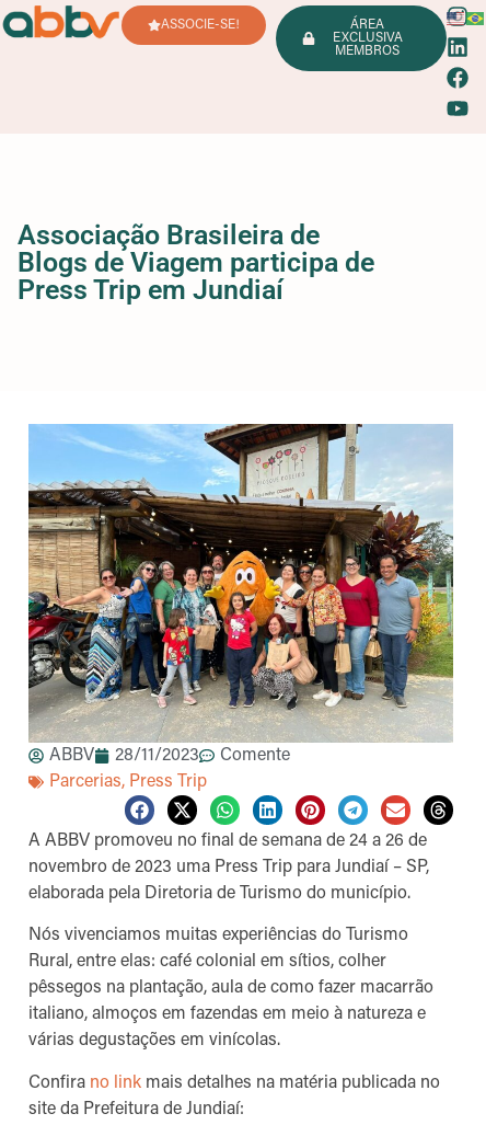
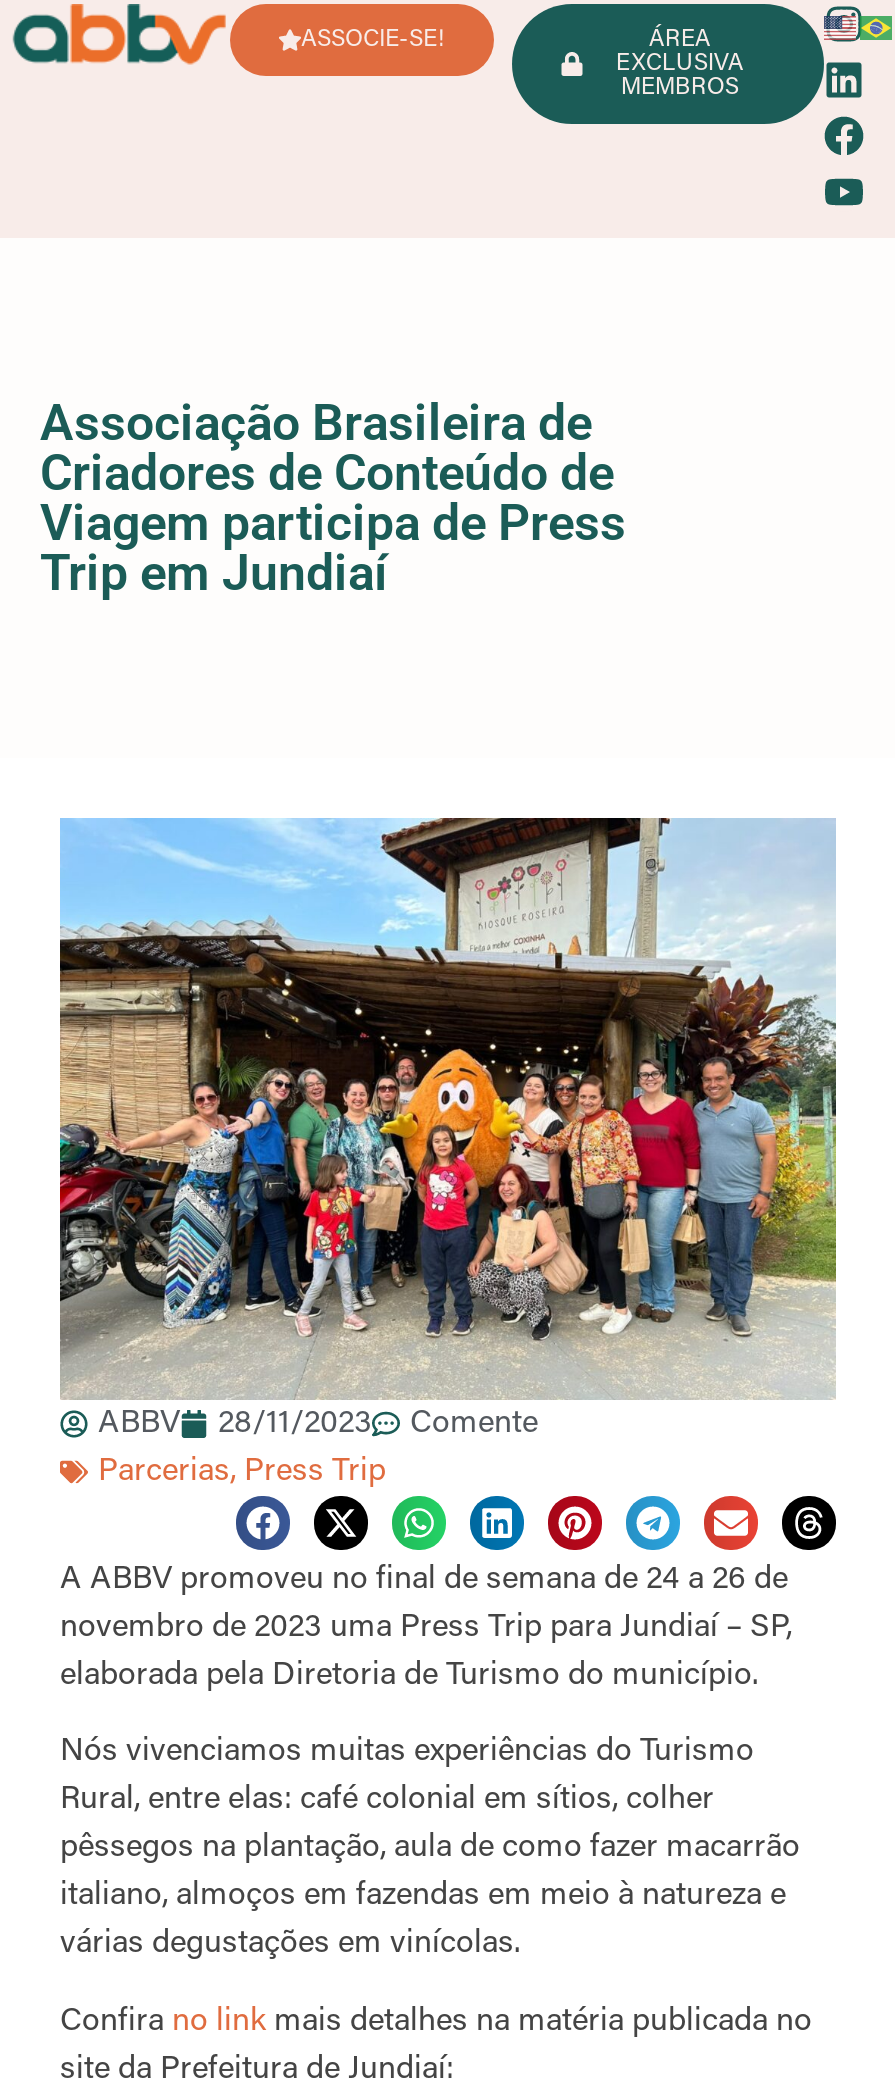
- Blogs de Viagem participa de
- Press Trip em Jundiaí
+ Criadores de Conteúdo de
+ Viagem participa de Press
+ Trip em Jundiaí
